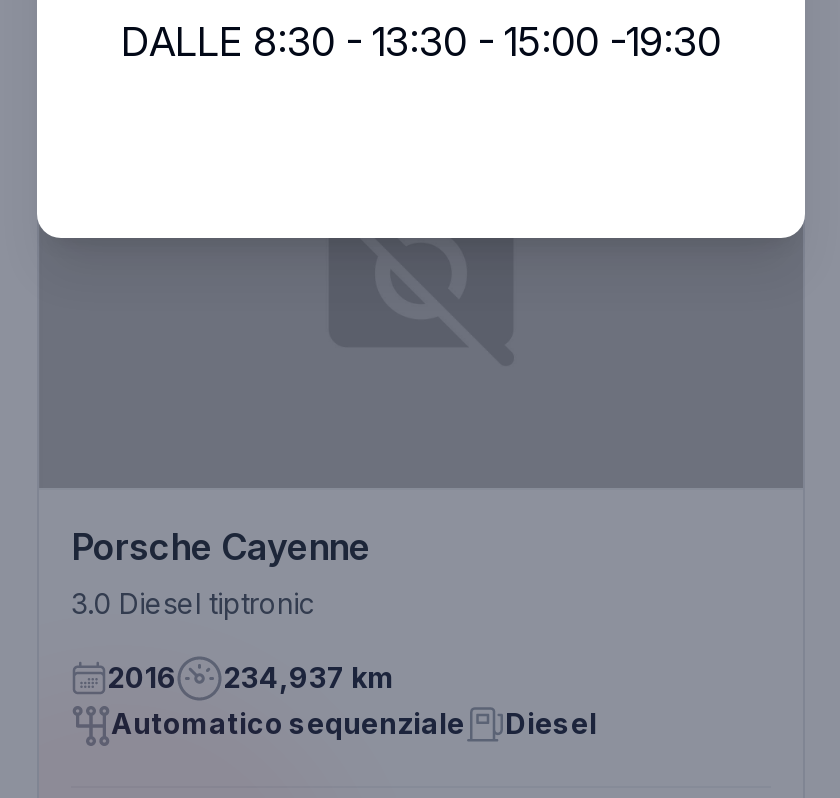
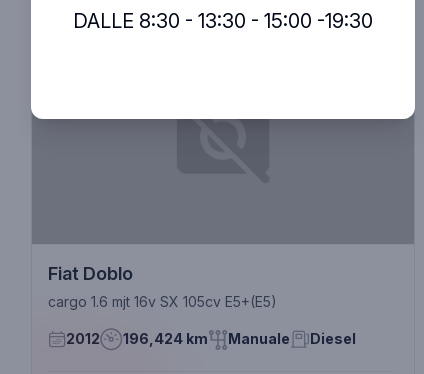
- Porsche Cayenne
- 3.0 Diesel tiptronic
+ Fiat Doblo
+ cargo 1.6 mjt 16v SX 105cv E5+(E5)

- 2016
- 234,937 km
- Automatico sequenziale
+ 2012
+ 196,424 km
+ Manuale
